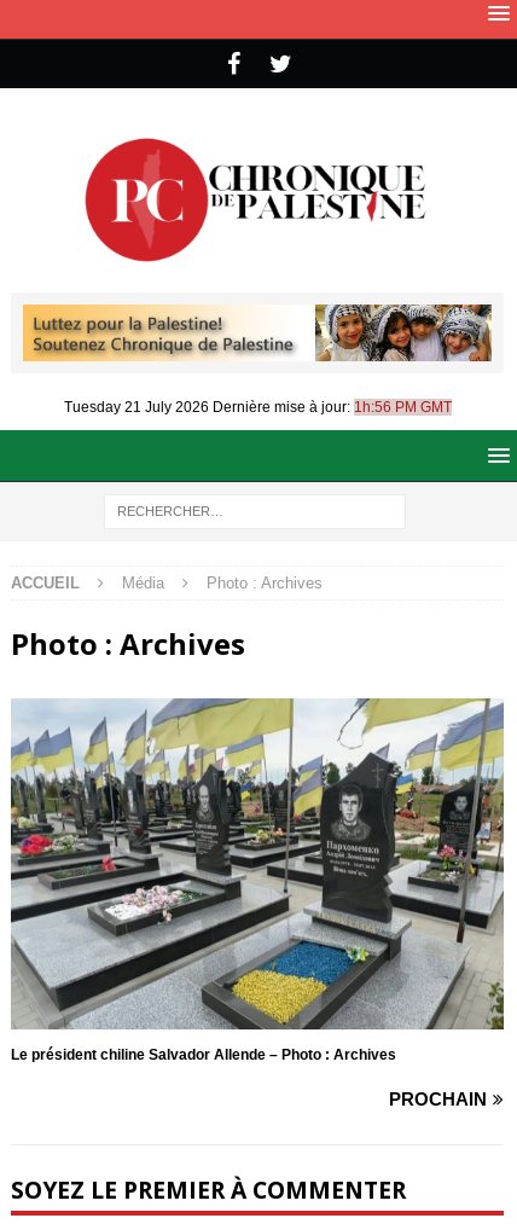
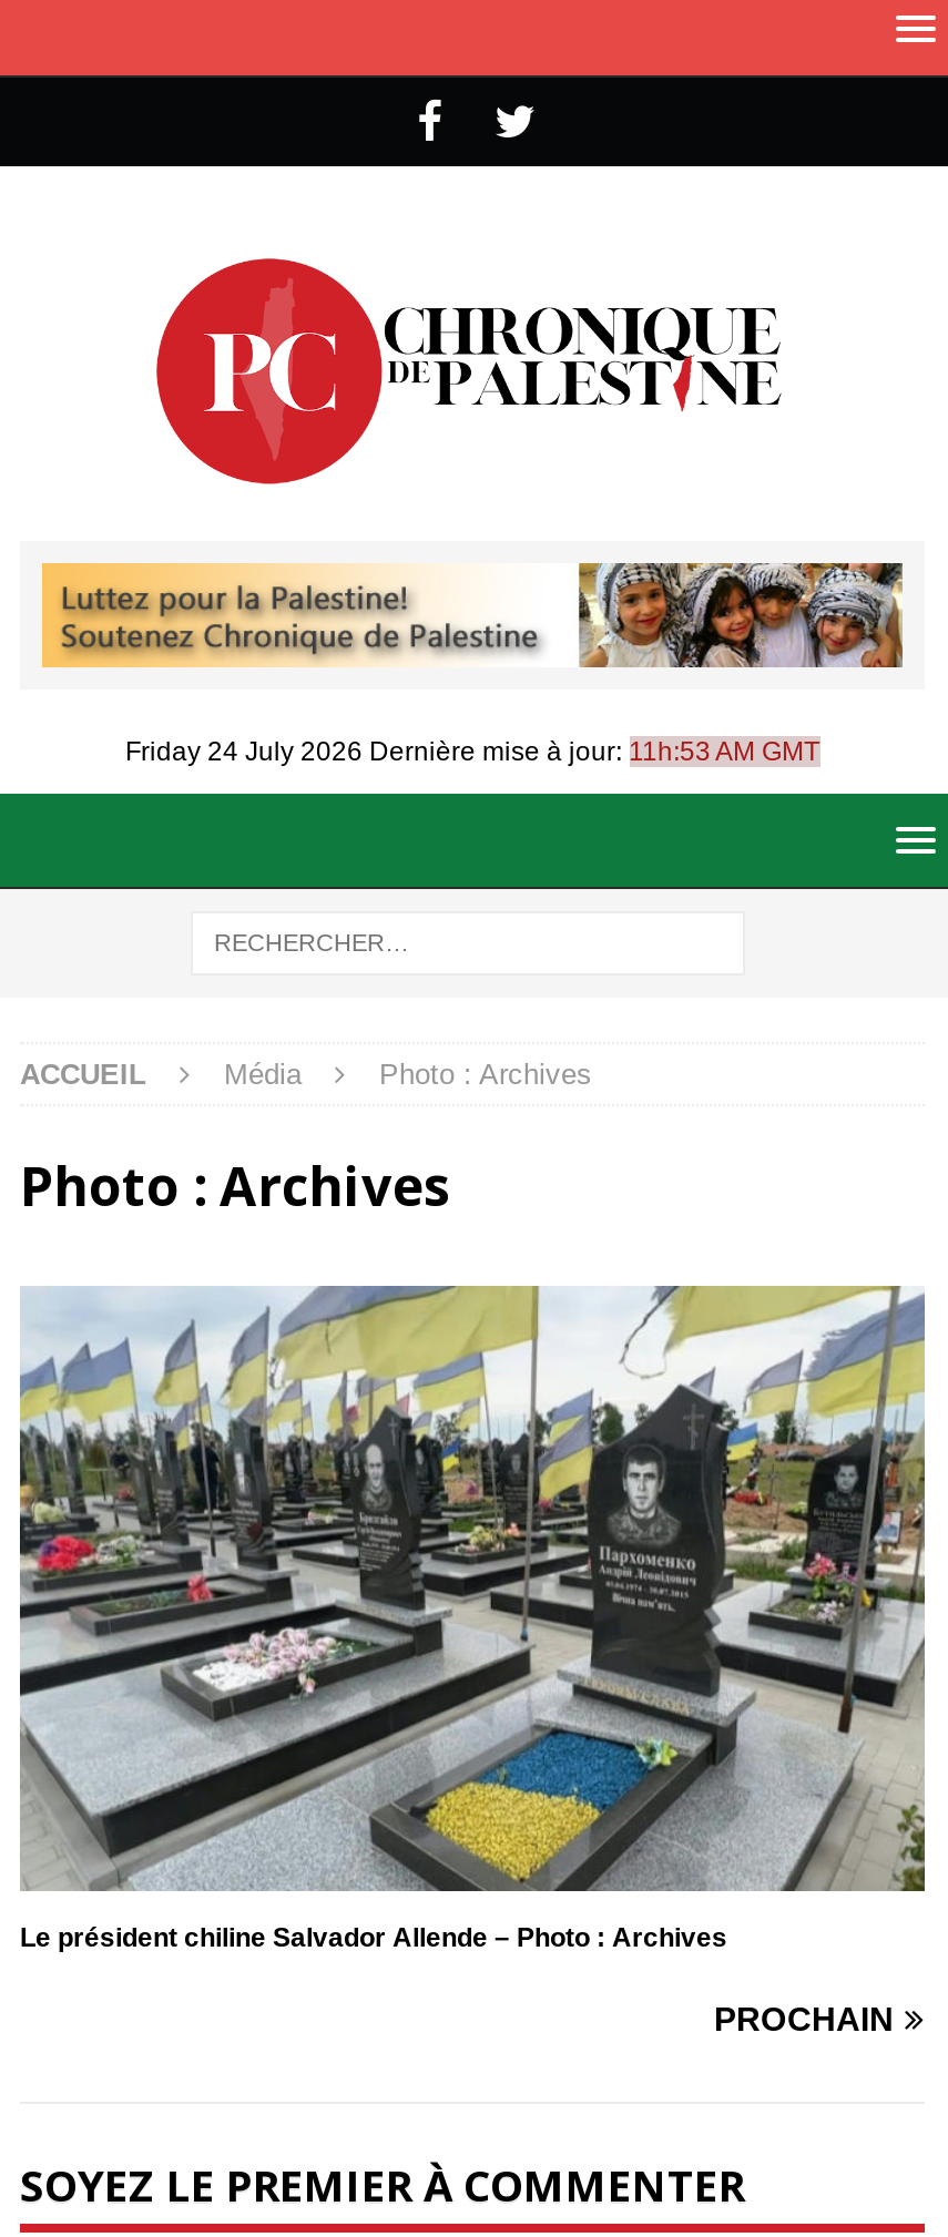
- Tuesday 21 July 2026 Dernière mise à jour: 1h:56 PM GMT
+ Friday 24 July 2026 Dernière mise à jour: 11h:53 AM GMT
